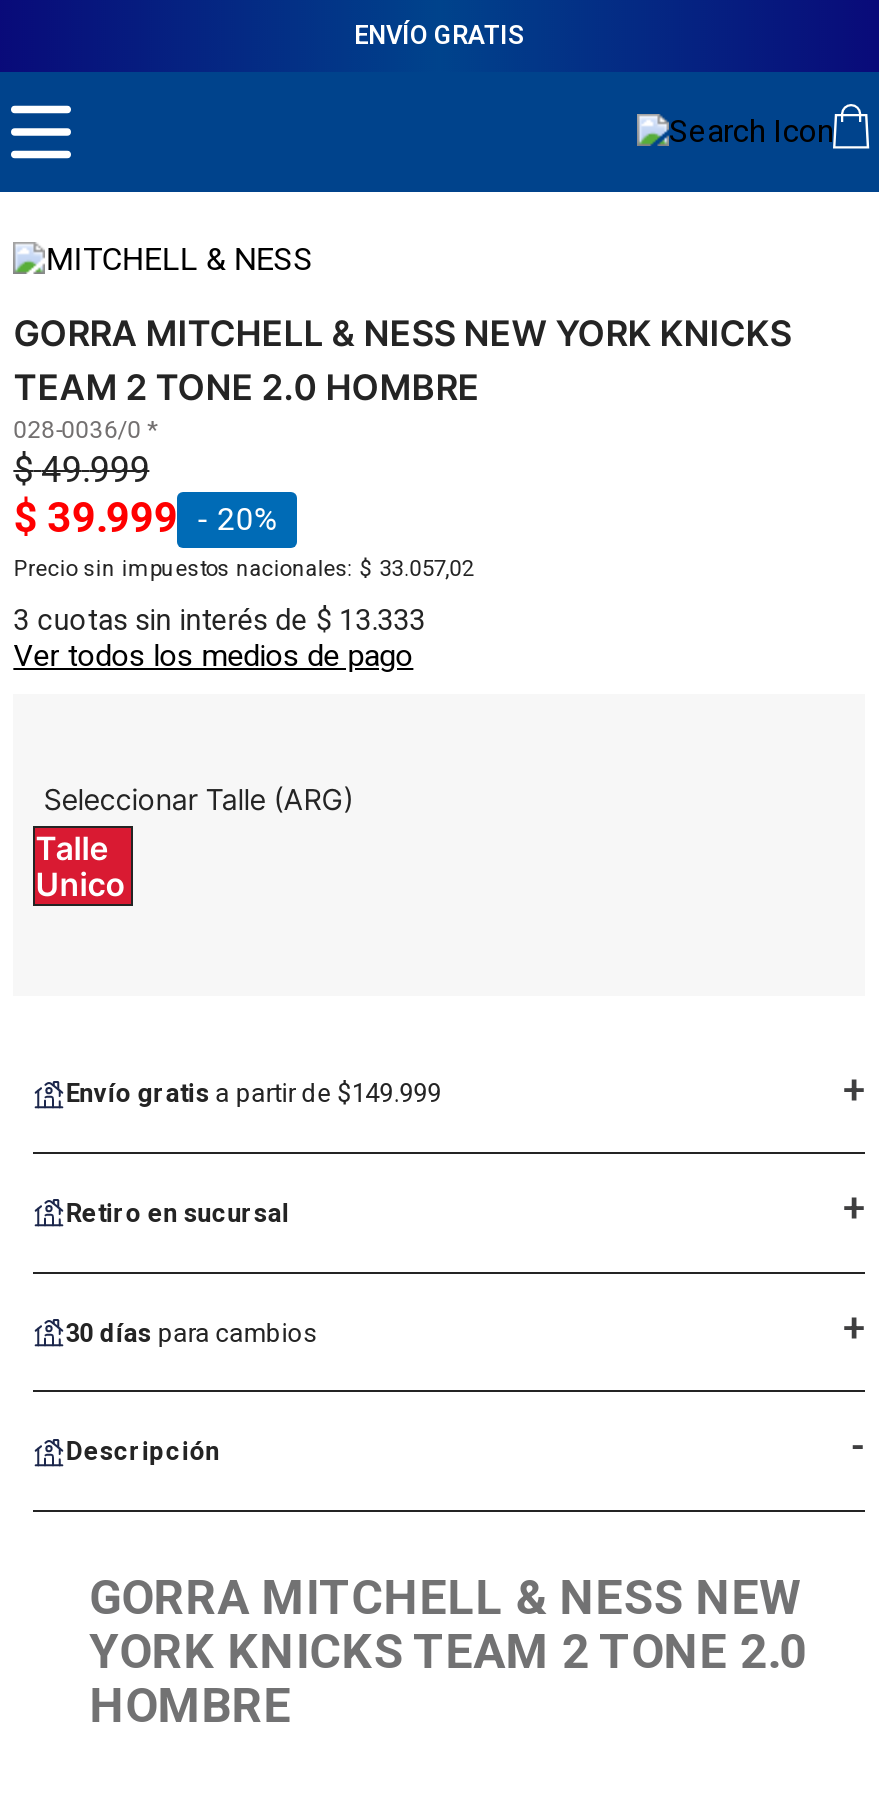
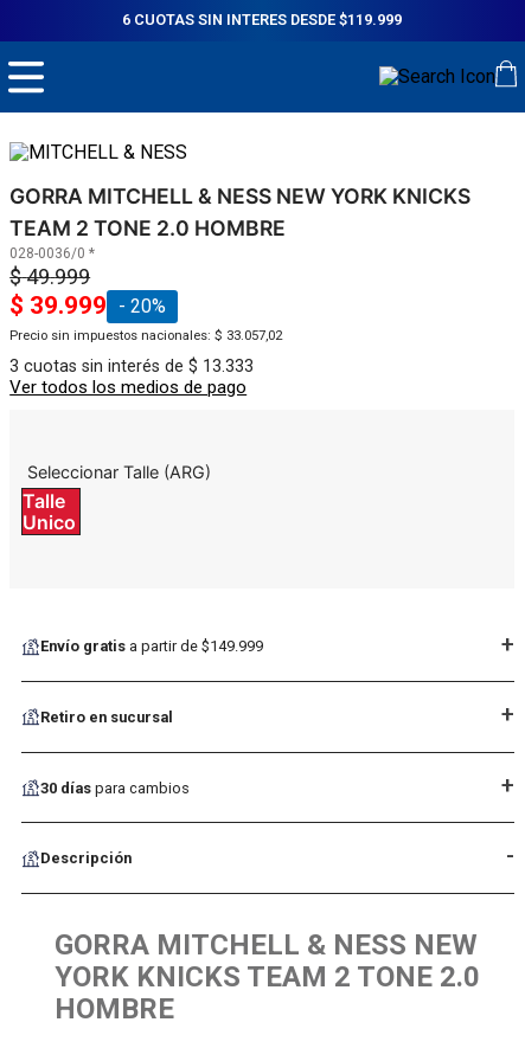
- ENVÍO GRATIS
+ 6 CUOTAS SIN INTERES DESDE $119.999
